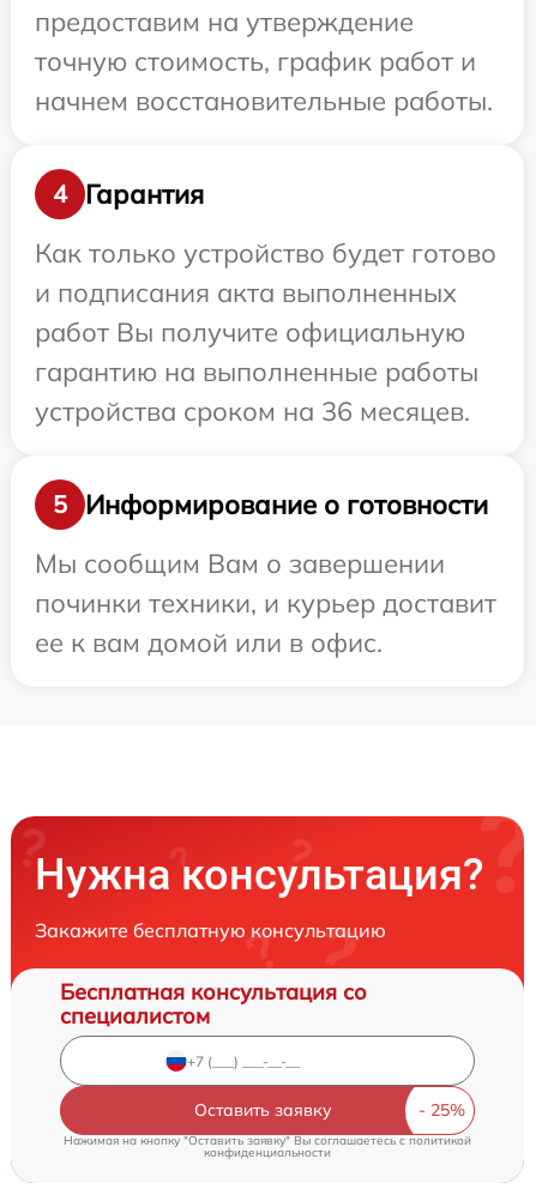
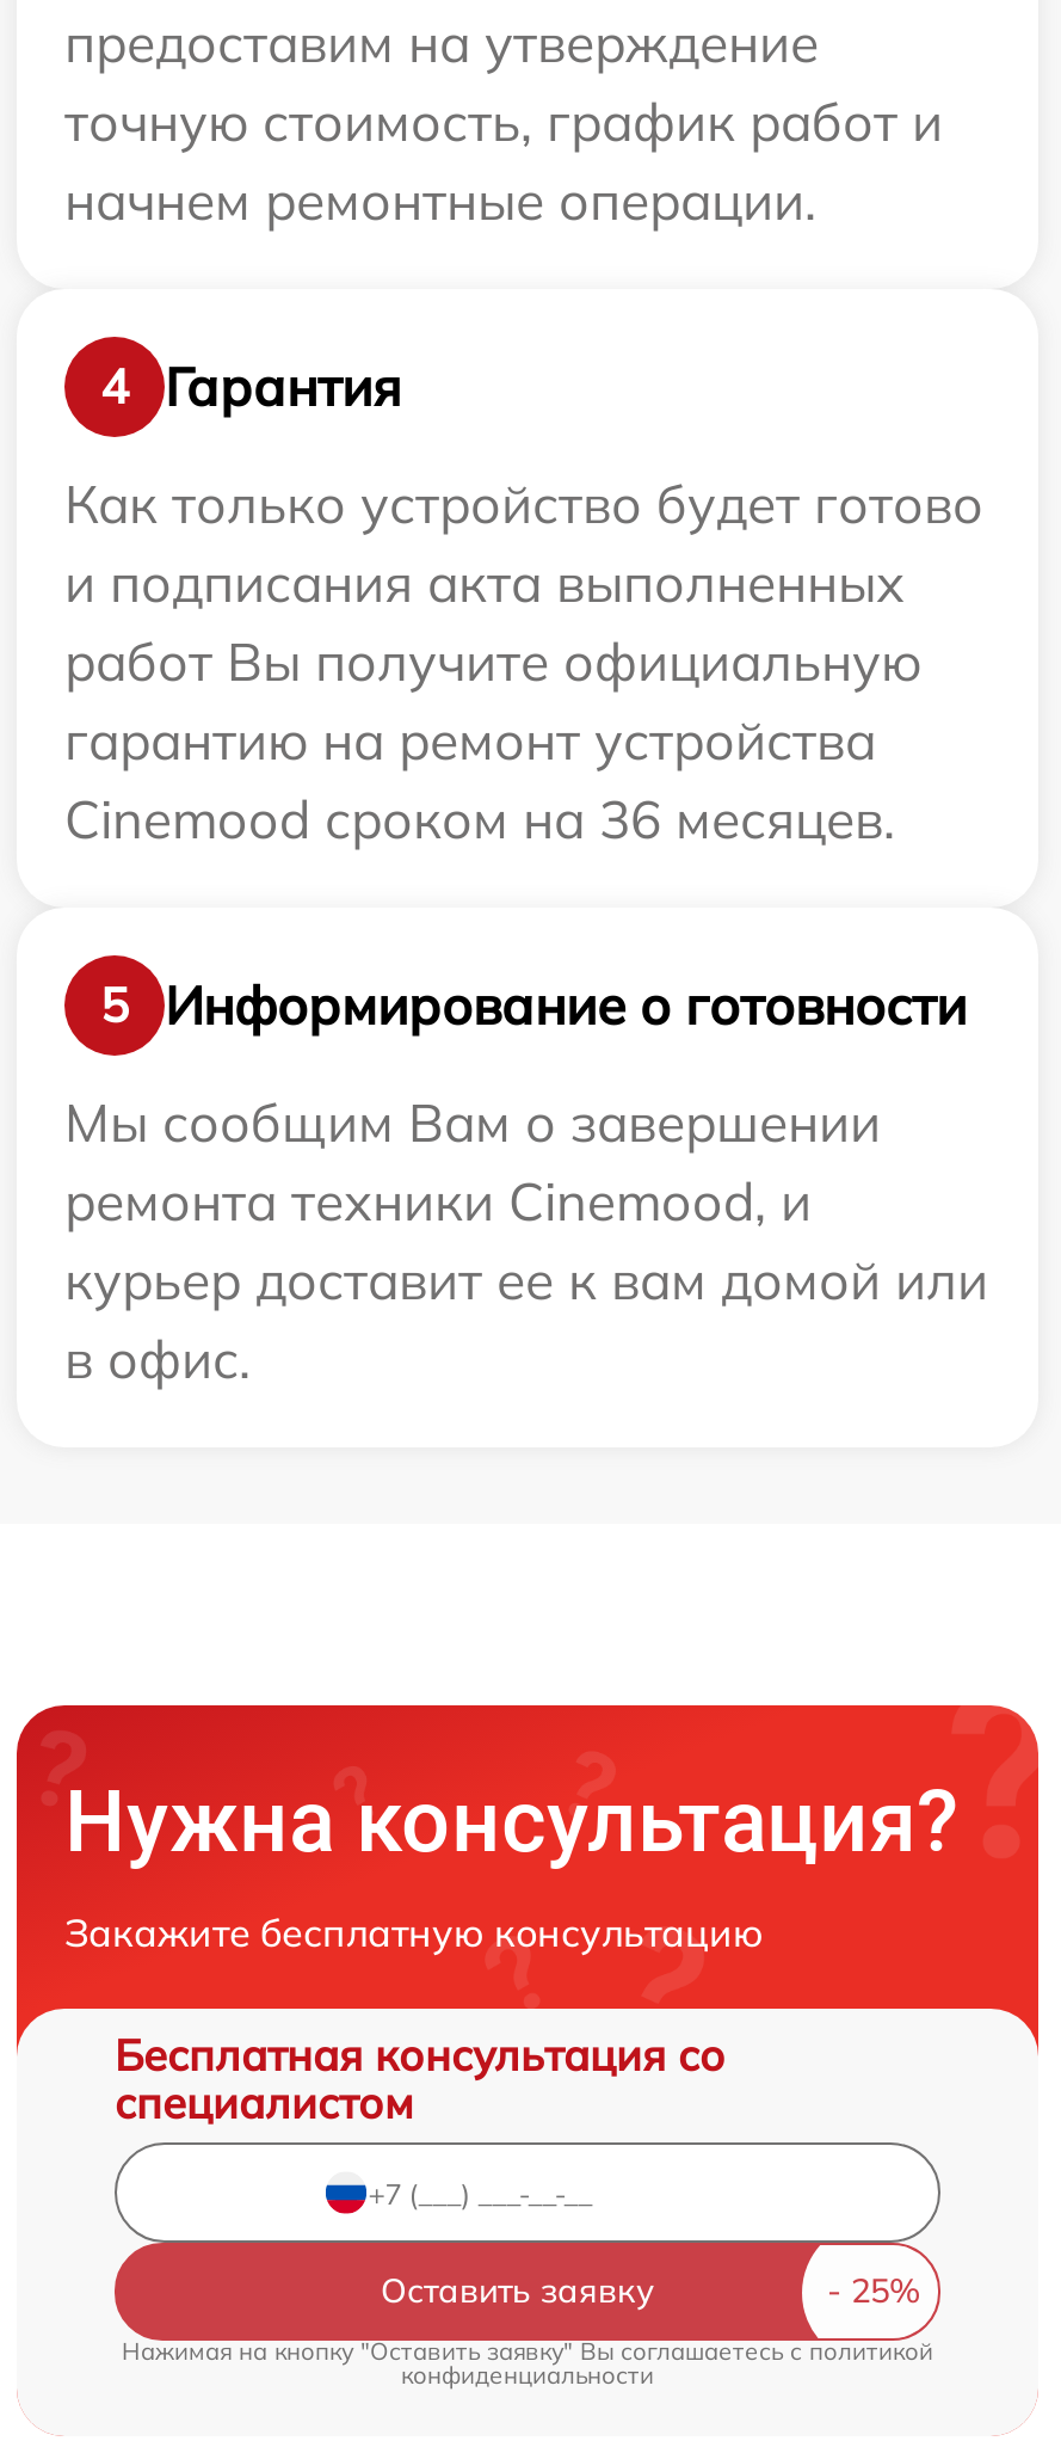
- начнем восстановительные работы.
+ начнем ремонтные операции.

- гарантию на выполненные работы
+ гарантию на ремонт устройства

- устройства сроком на 36 месяцев.
+ Cinemood сроком на 36 месяцев.

- починки техники, и курьер доставит
- ее к вам домой или в офис.
+ ремонта техники Cinemood, и
+ курьер доставит ее к вам домой или
+ в офис.
